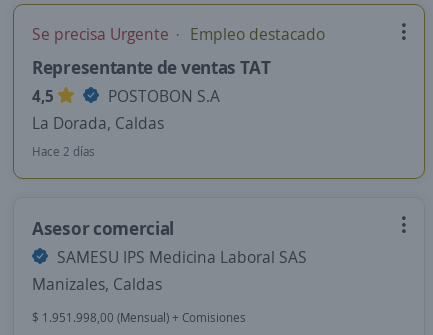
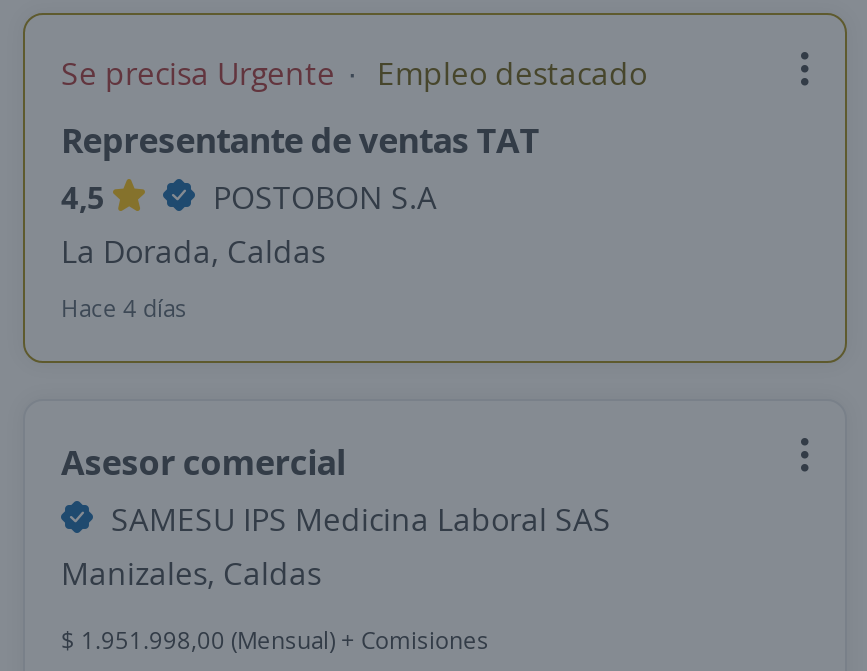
- Hace 2 días
+ Hace 4 días
